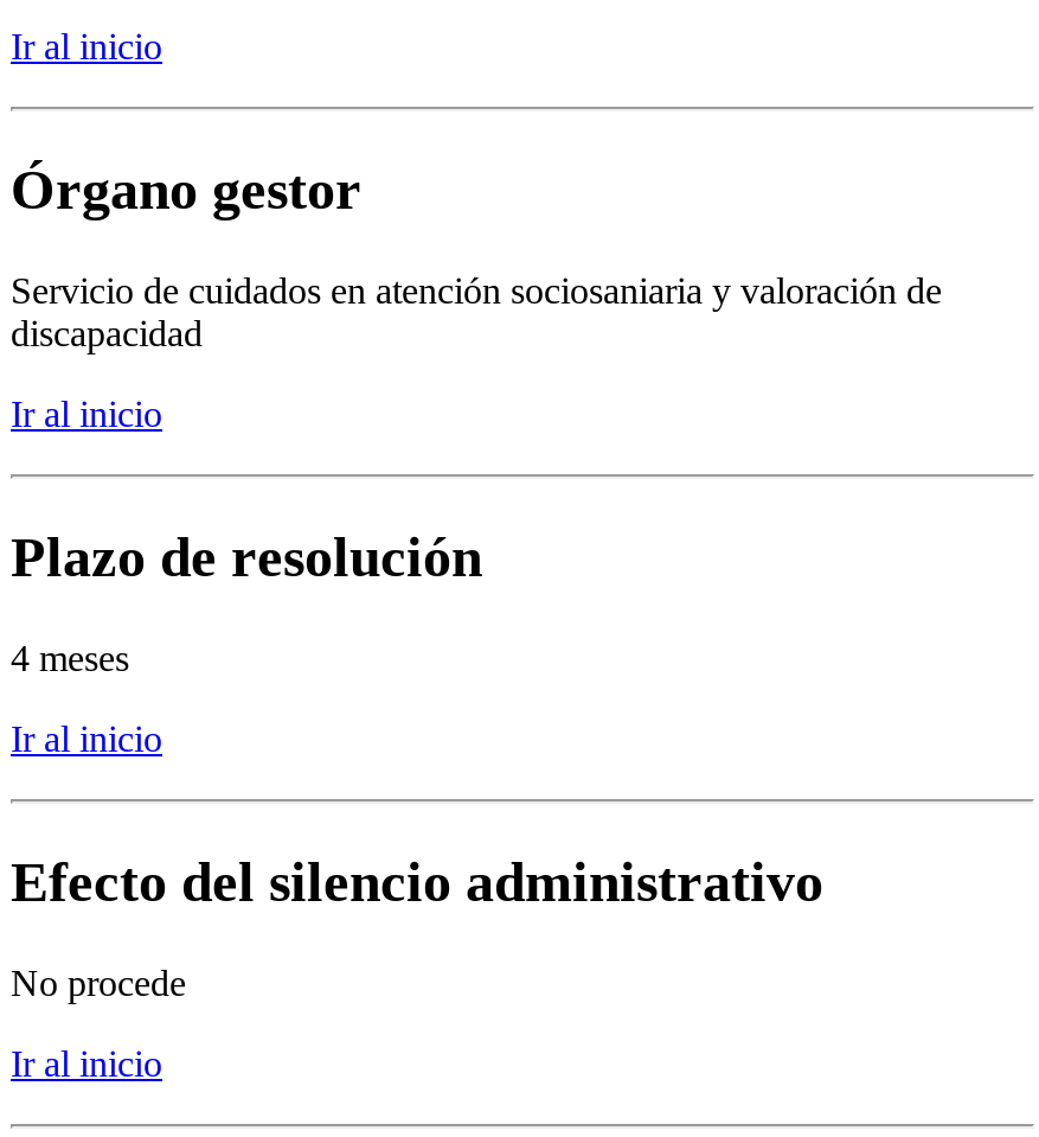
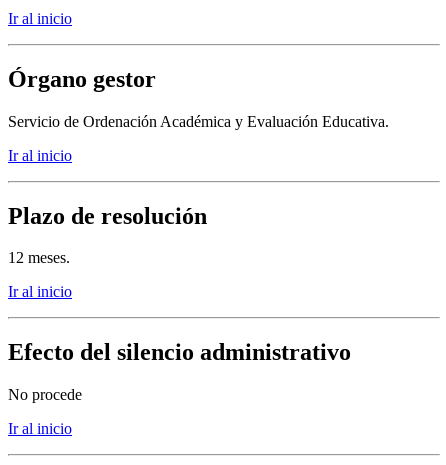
- Servicio de cuidados en atención sociosaniaria y valoración de
- discapacidad
+ Servicio de Ordenación Académica y Evaluación Educativa.

- 4 meses
+ 12 meses.
